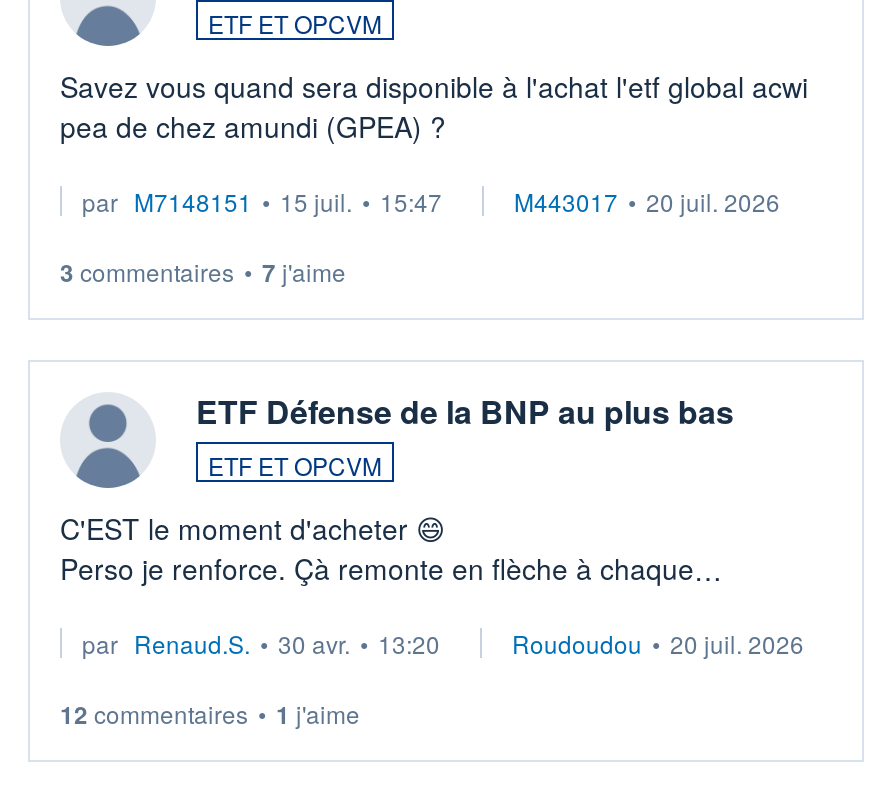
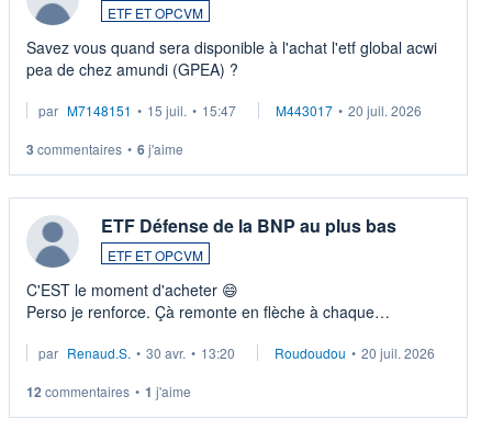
- 3 commentaires • 7 j'aime
+ 3 commentaires • 6 j'aime
